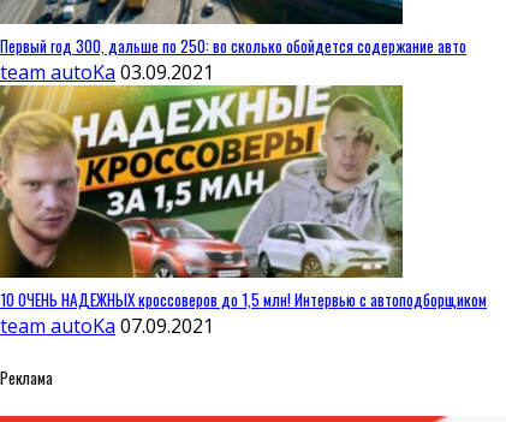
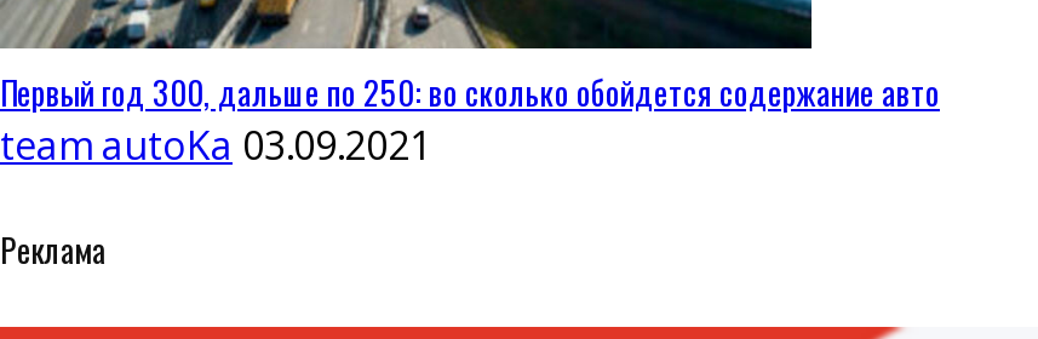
- [image]
- 10 ОЧЕНЬ НАДЕЖНЫХ кроссоверов до 1,5 млн! Интервью с автоподборщиком
- team autoKa 07.09.2021
